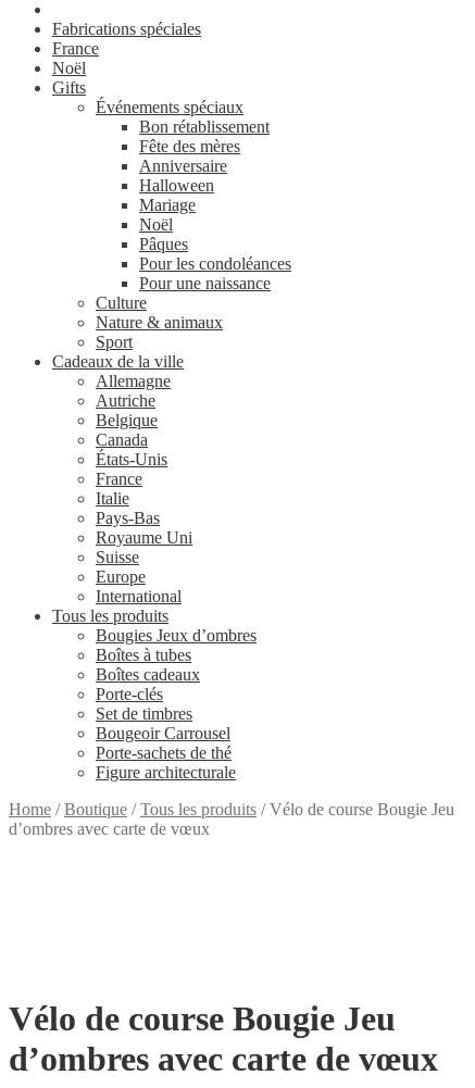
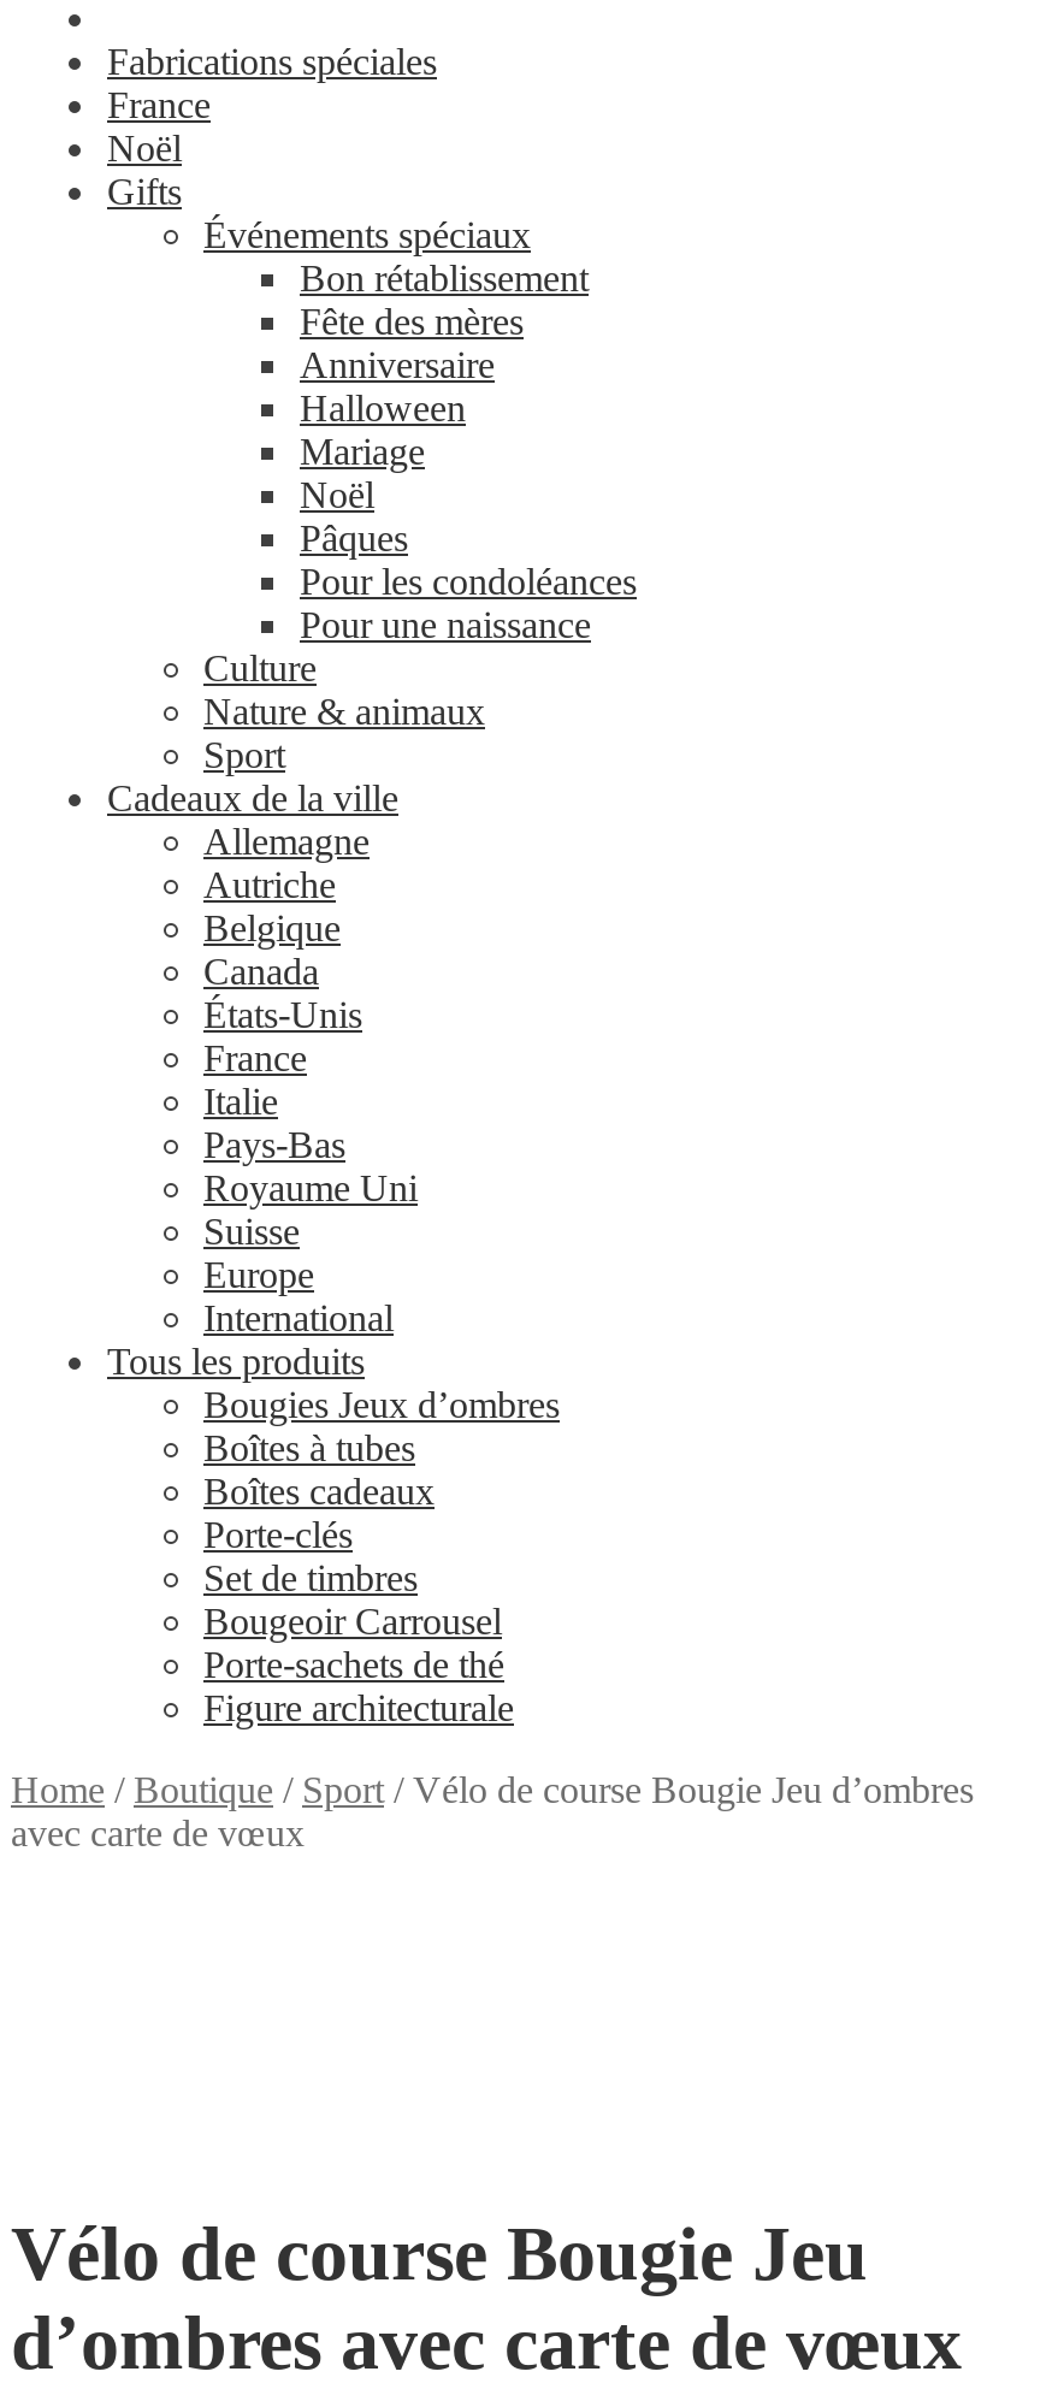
- Home / Boutique / Tous les produits / Vélo de course Bougie Jeu
- d’ombres avec carte de vœux
+ Home / Boutique / Sport / Vélo de course Bougie Jeu d’ombres
+ avec carte de vœux
